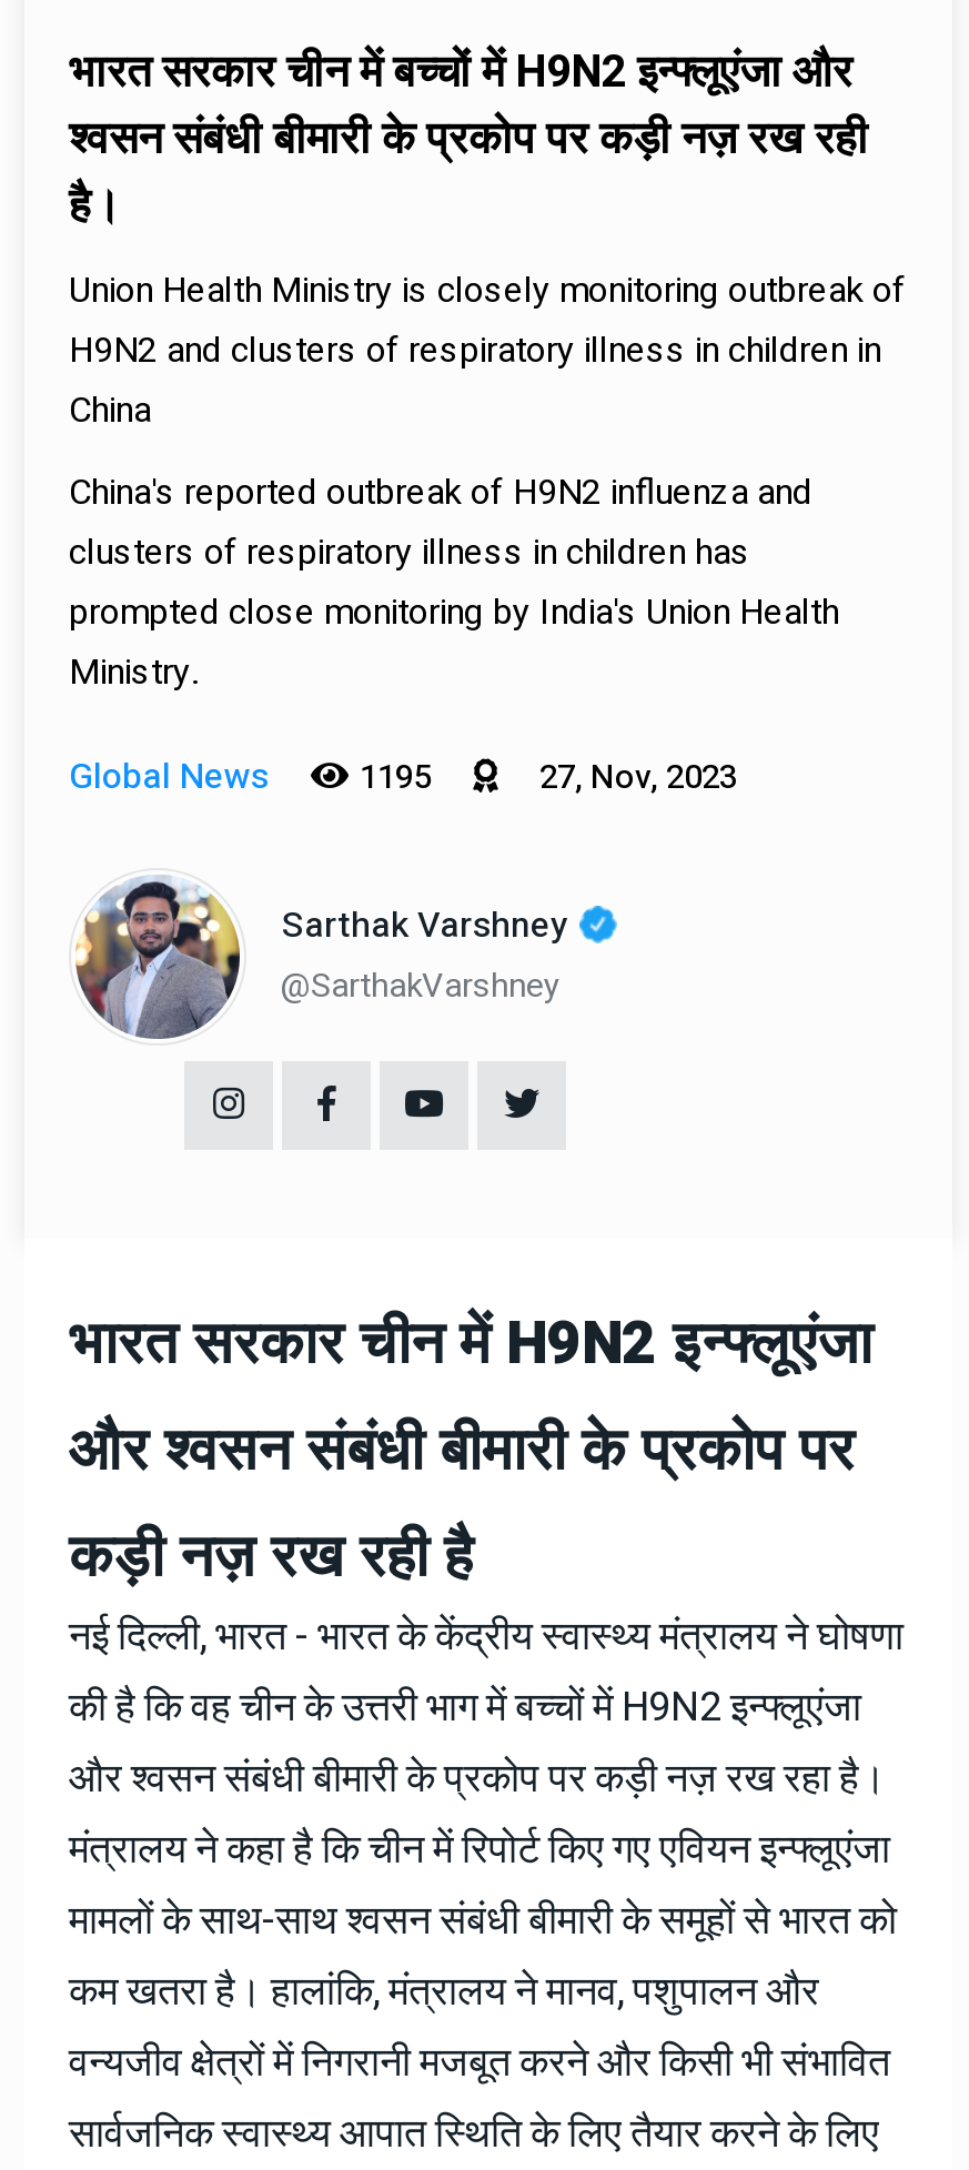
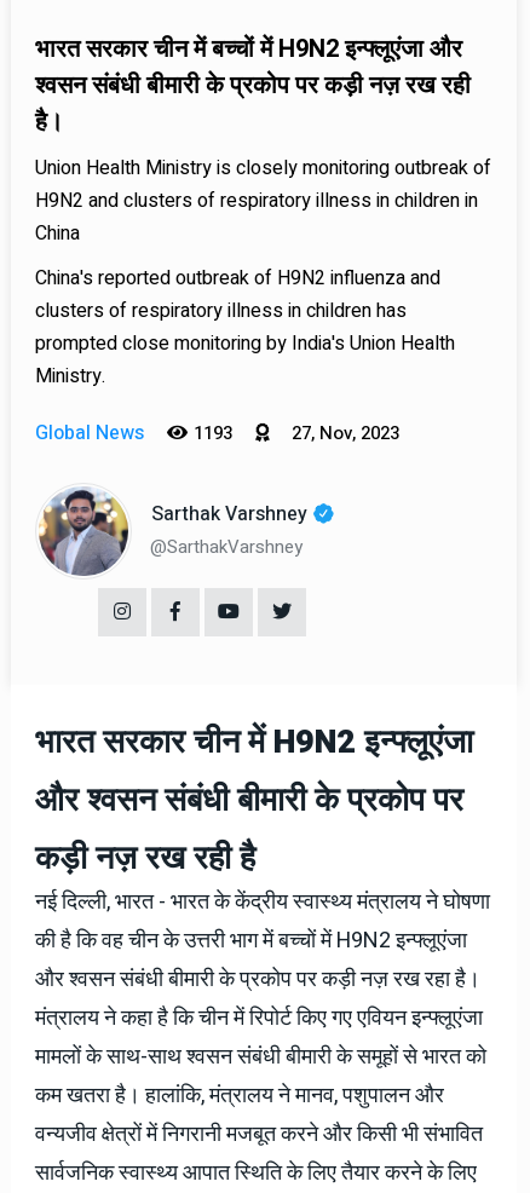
- Global News 1195
+ Global News 1193
